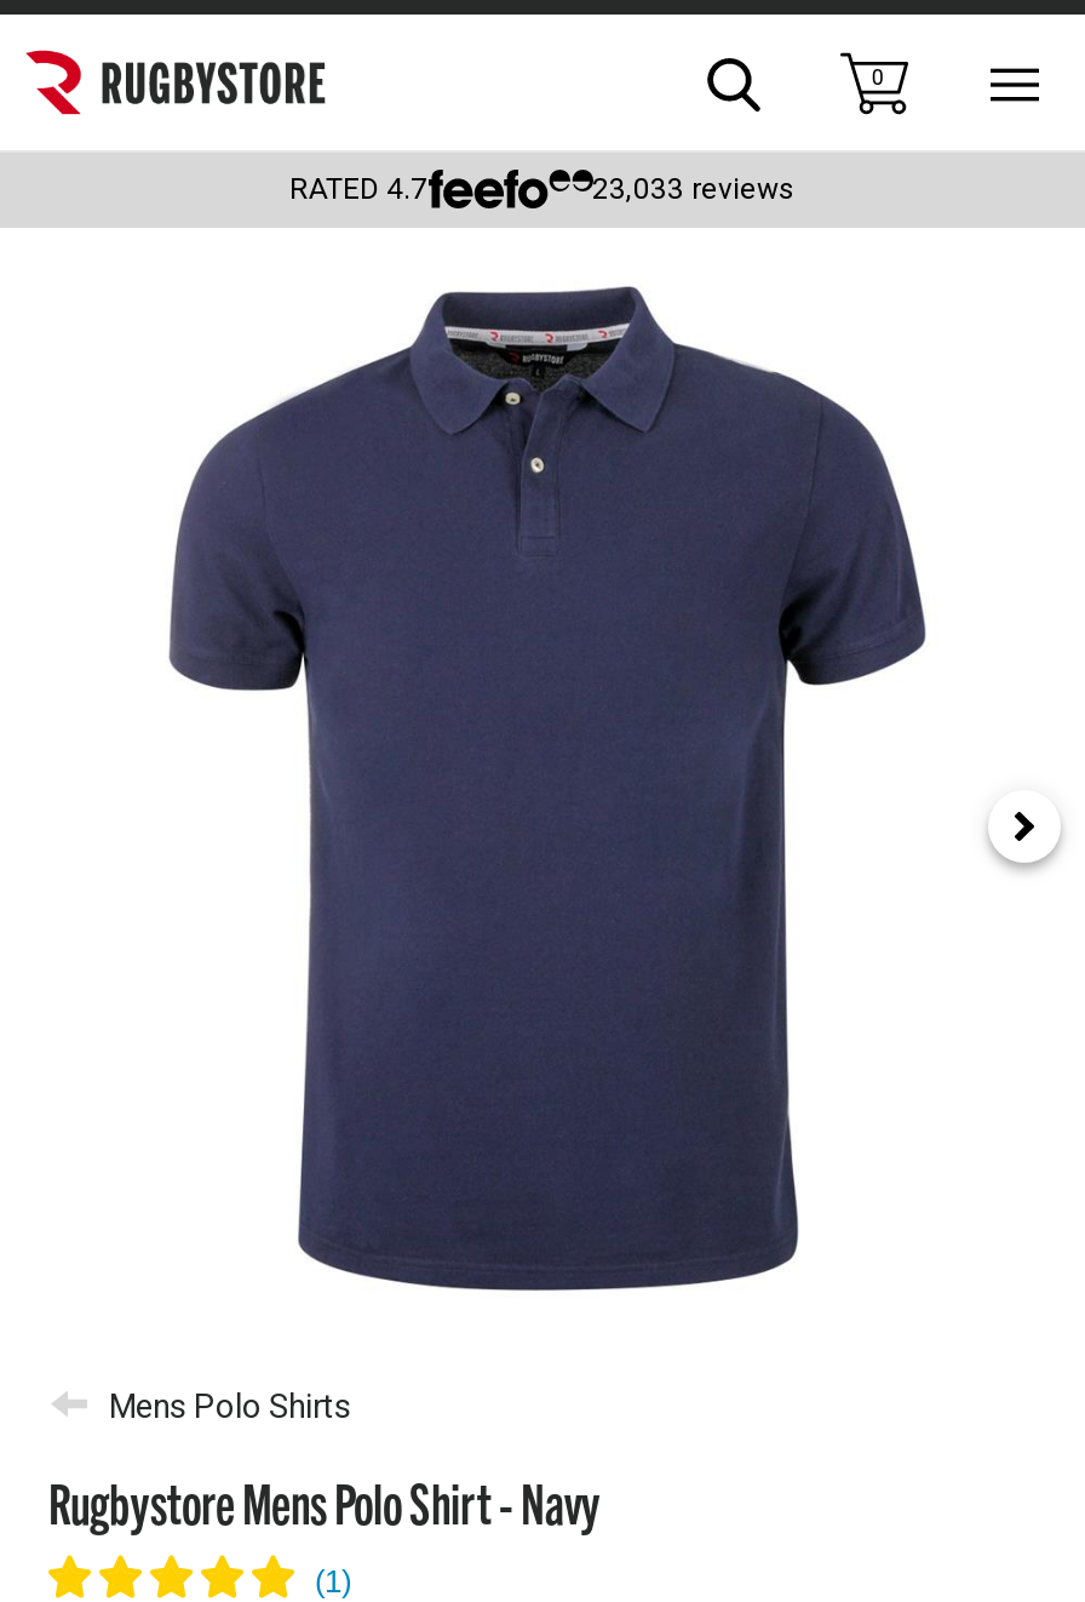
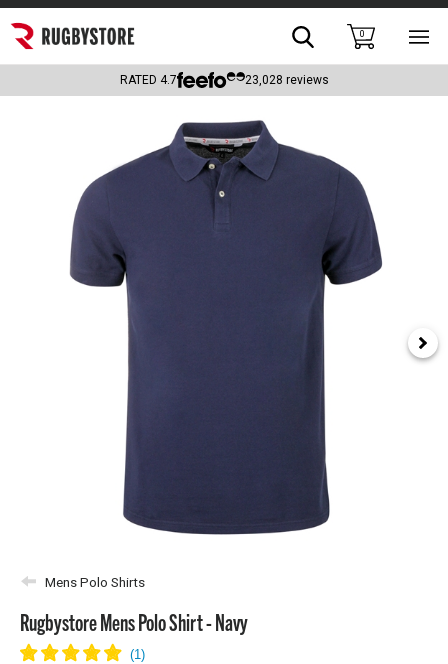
- 23,033 reviews
+ 23,028 reviews
